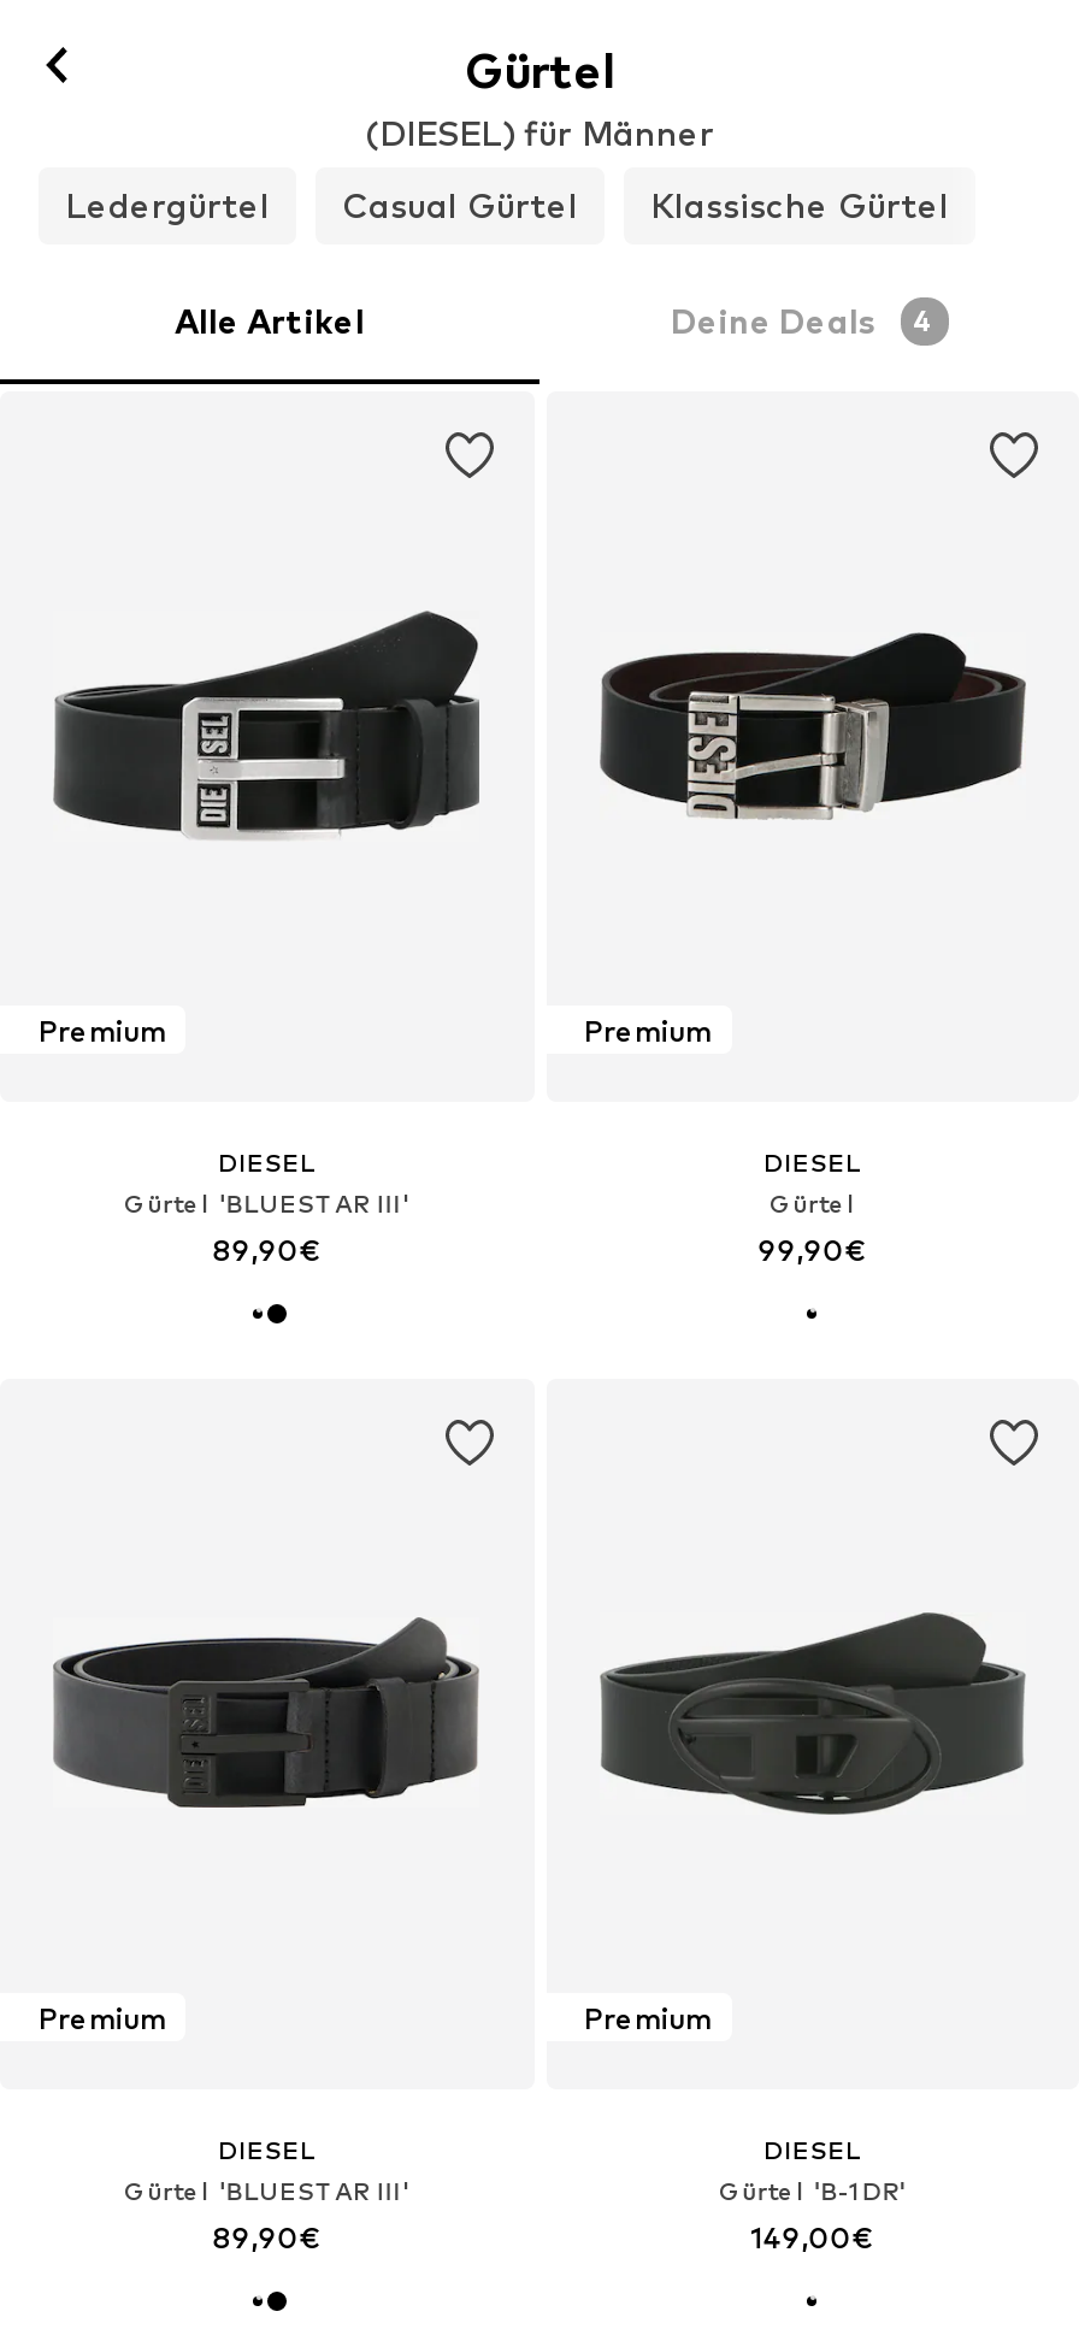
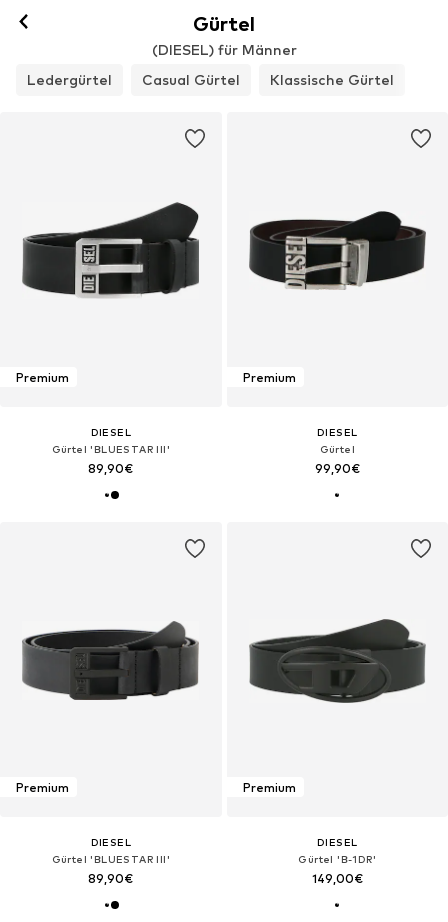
- Alle Artikel
- Deine Deals
- 4
